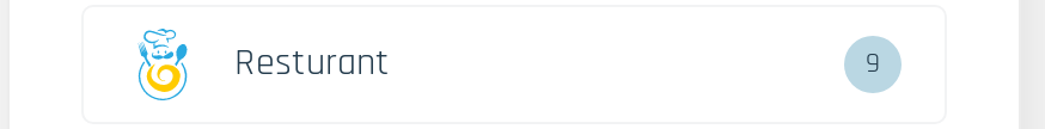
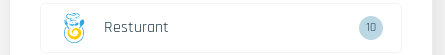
- 9
+ 10
